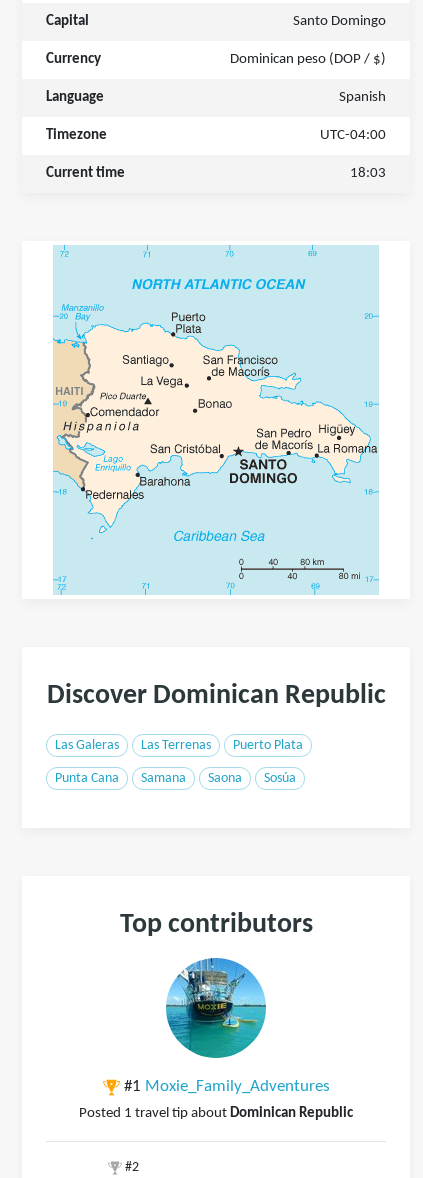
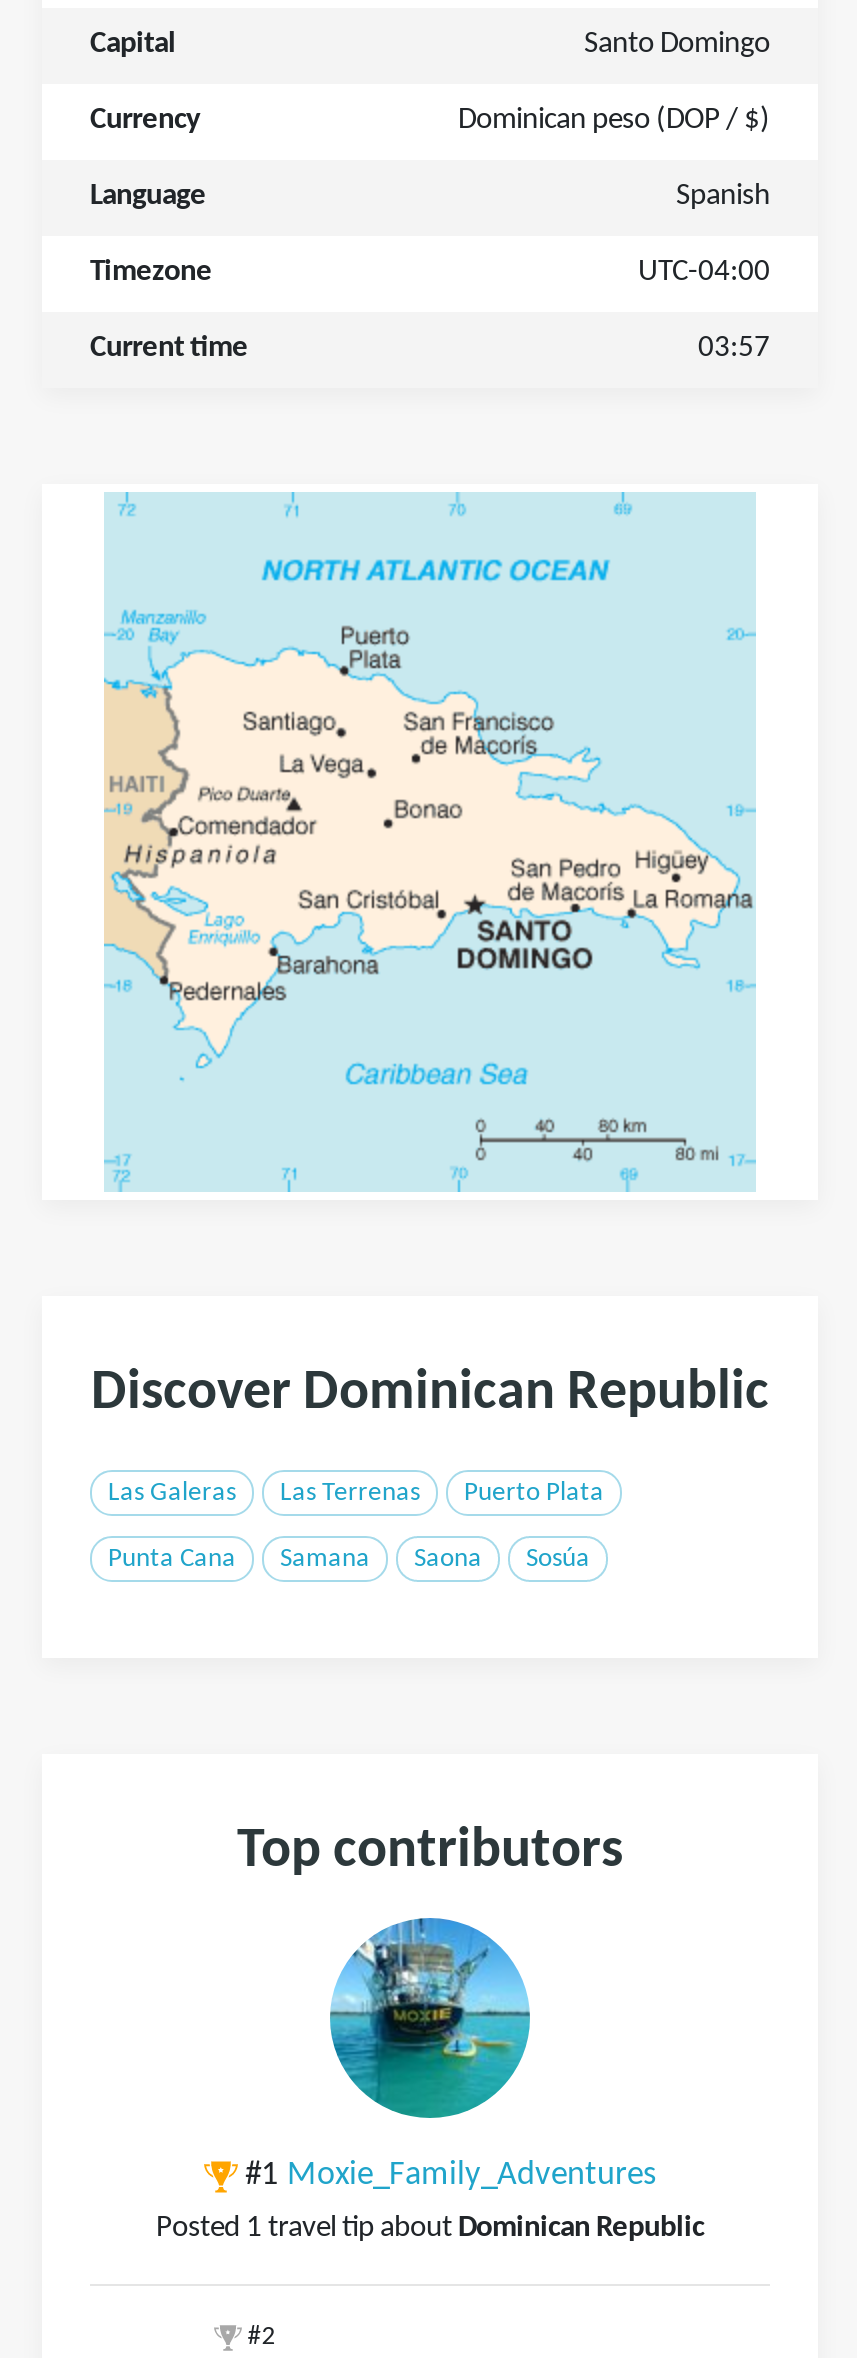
- 18:03
+ 03:57
